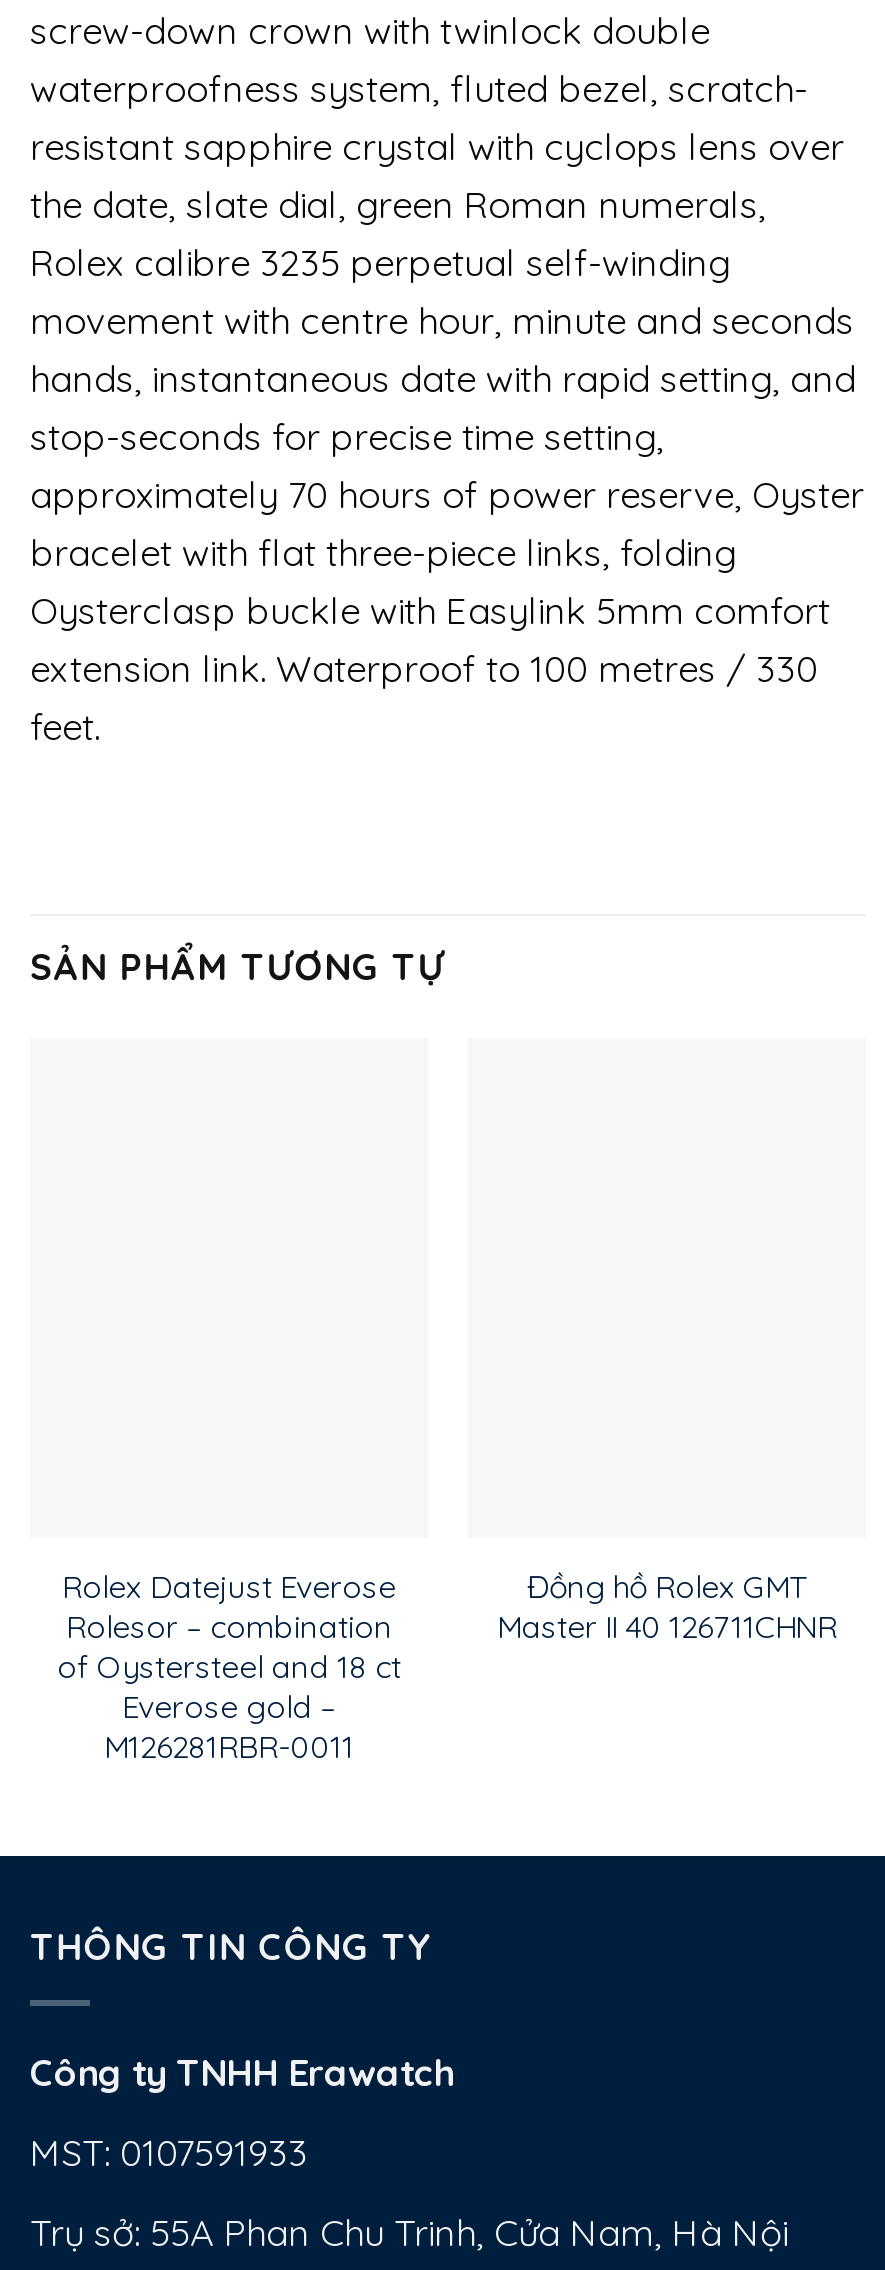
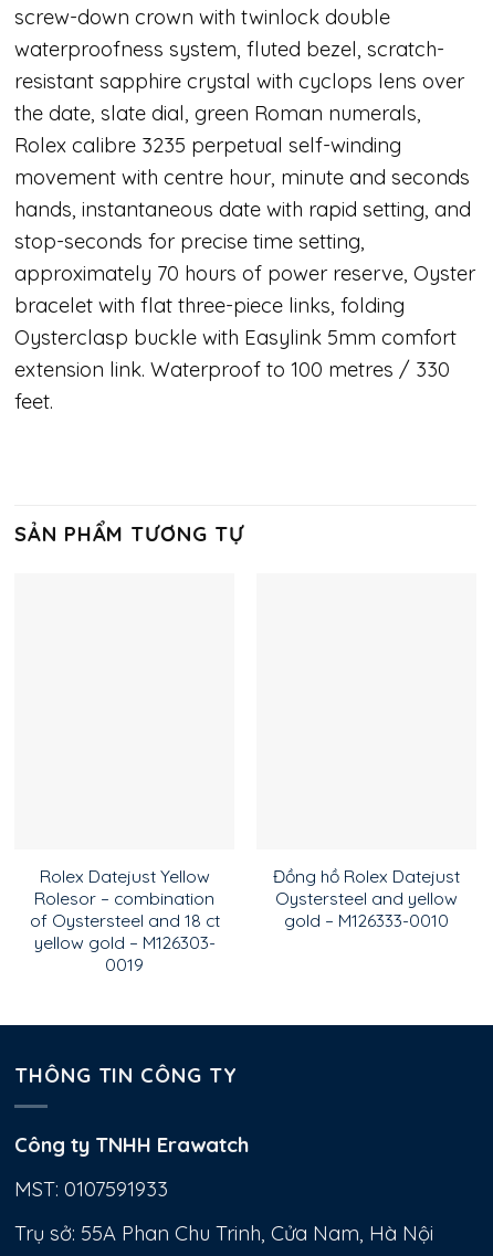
- Rolex Datejust Everose
+ Rolex Datejust Yellow

- Đồng hồ Rolex GMT
- Master II 40 126711CHNR
+ Đồng hồ Rolex Datejust
+ Oystersteel and yellow
+ gold – M126333-0010

- Everose gold –
- M126281RBR-0011
+ yellow gold – M126303-
+ 0019
